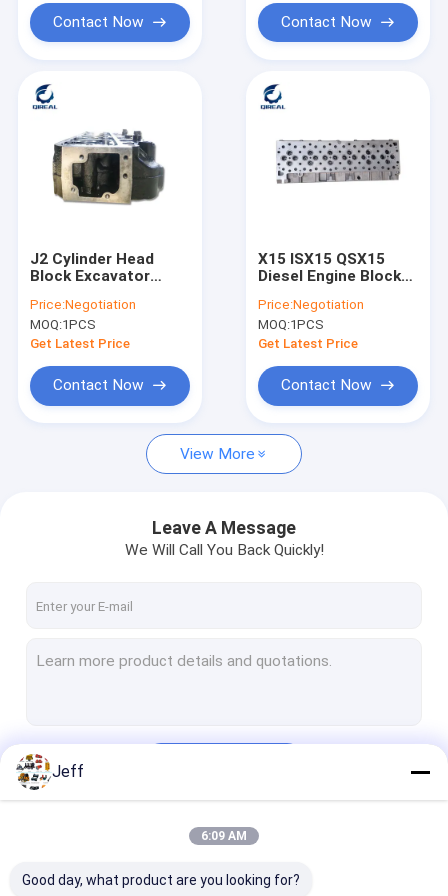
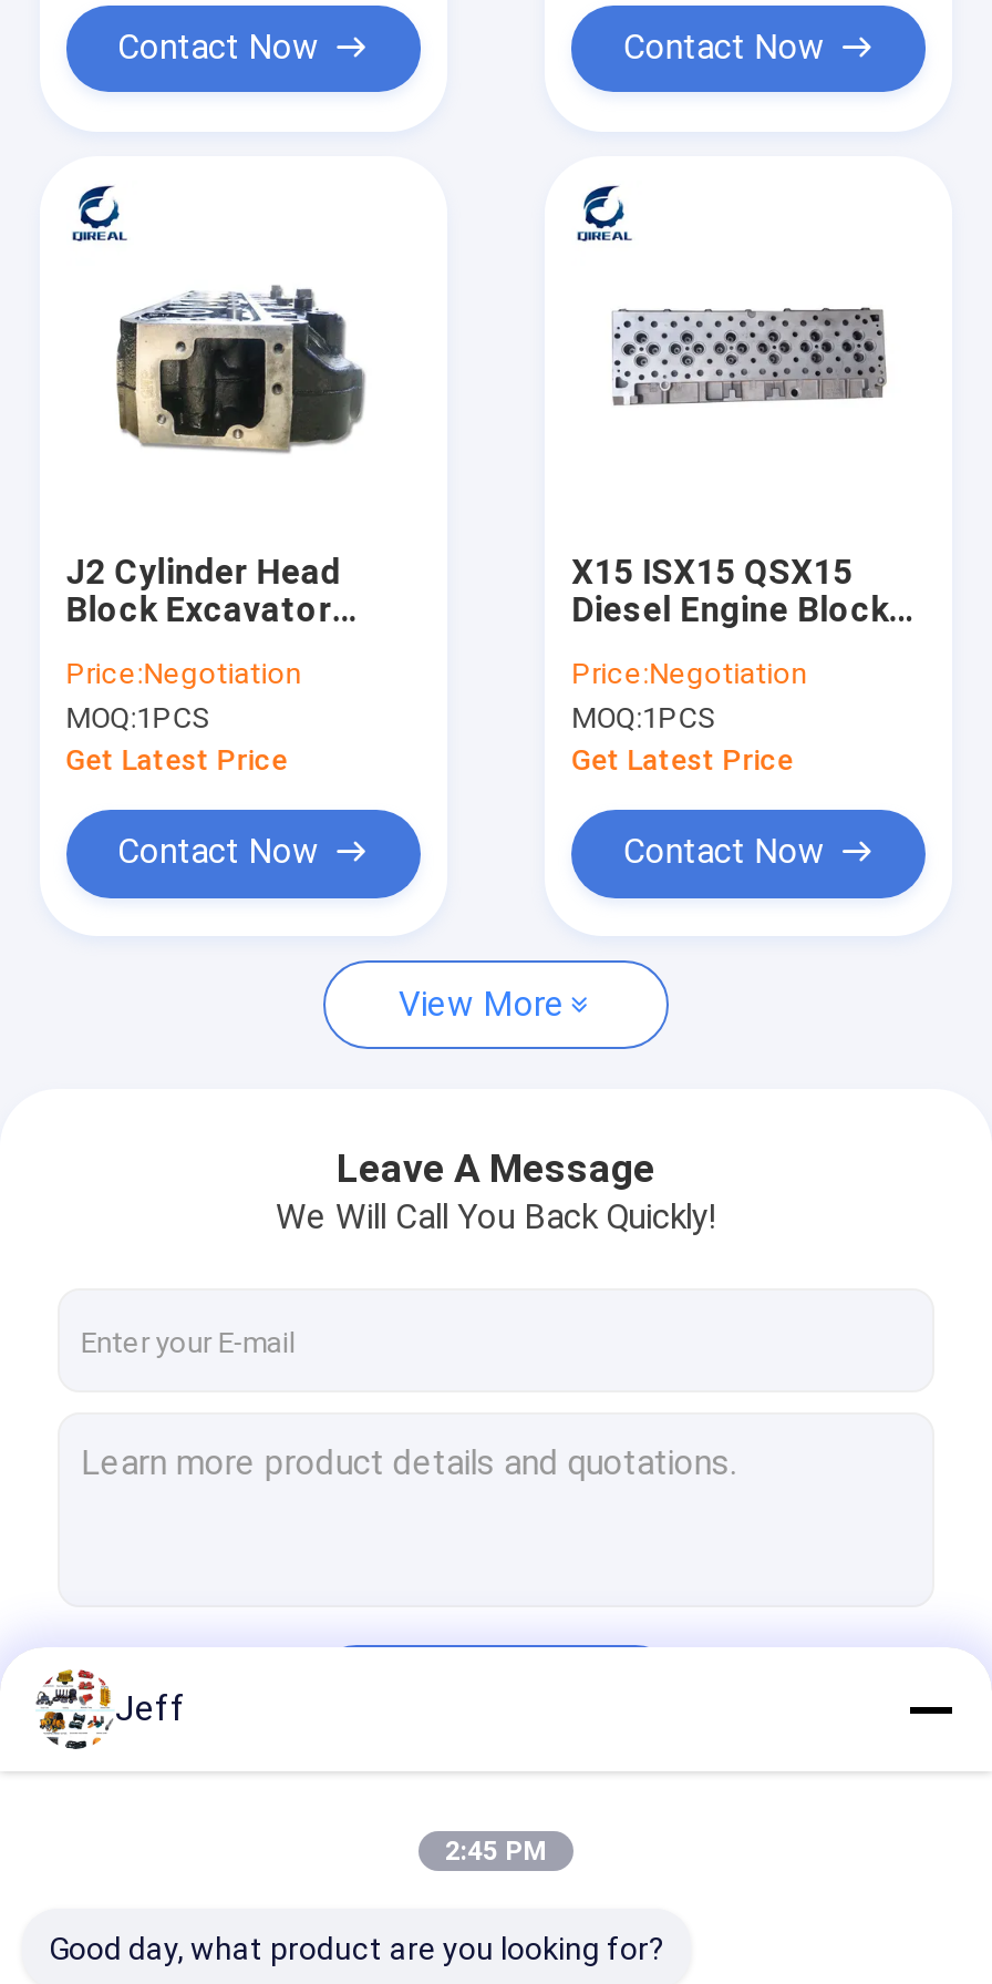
- 6:09 AM
+ 2:45 PM
